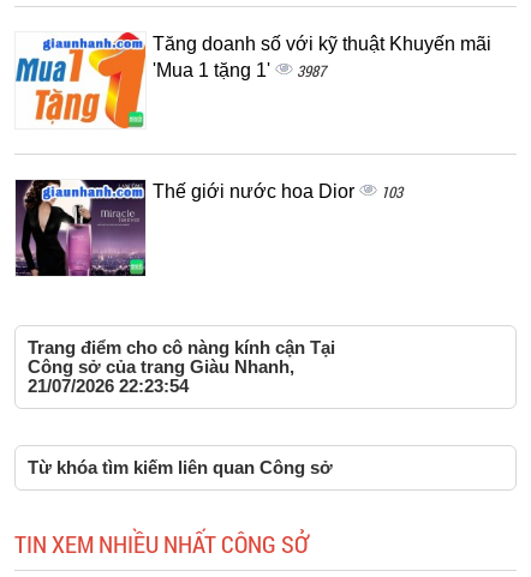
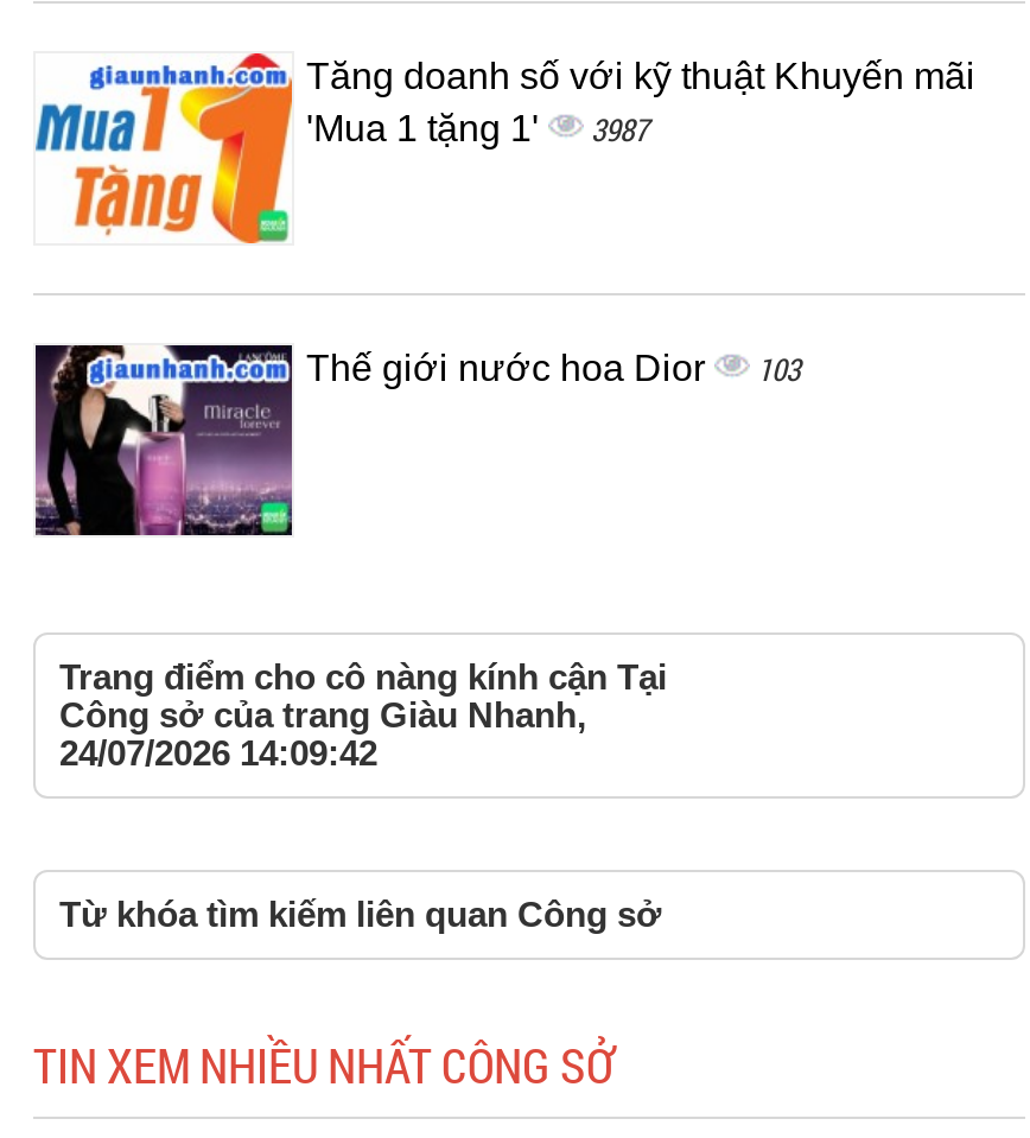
- 21/07/2026 22:23:54
+ 24/07/2026 14:09:42
